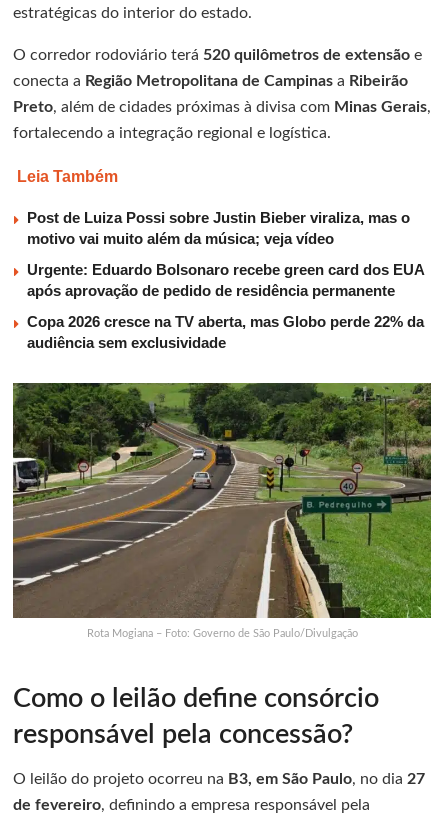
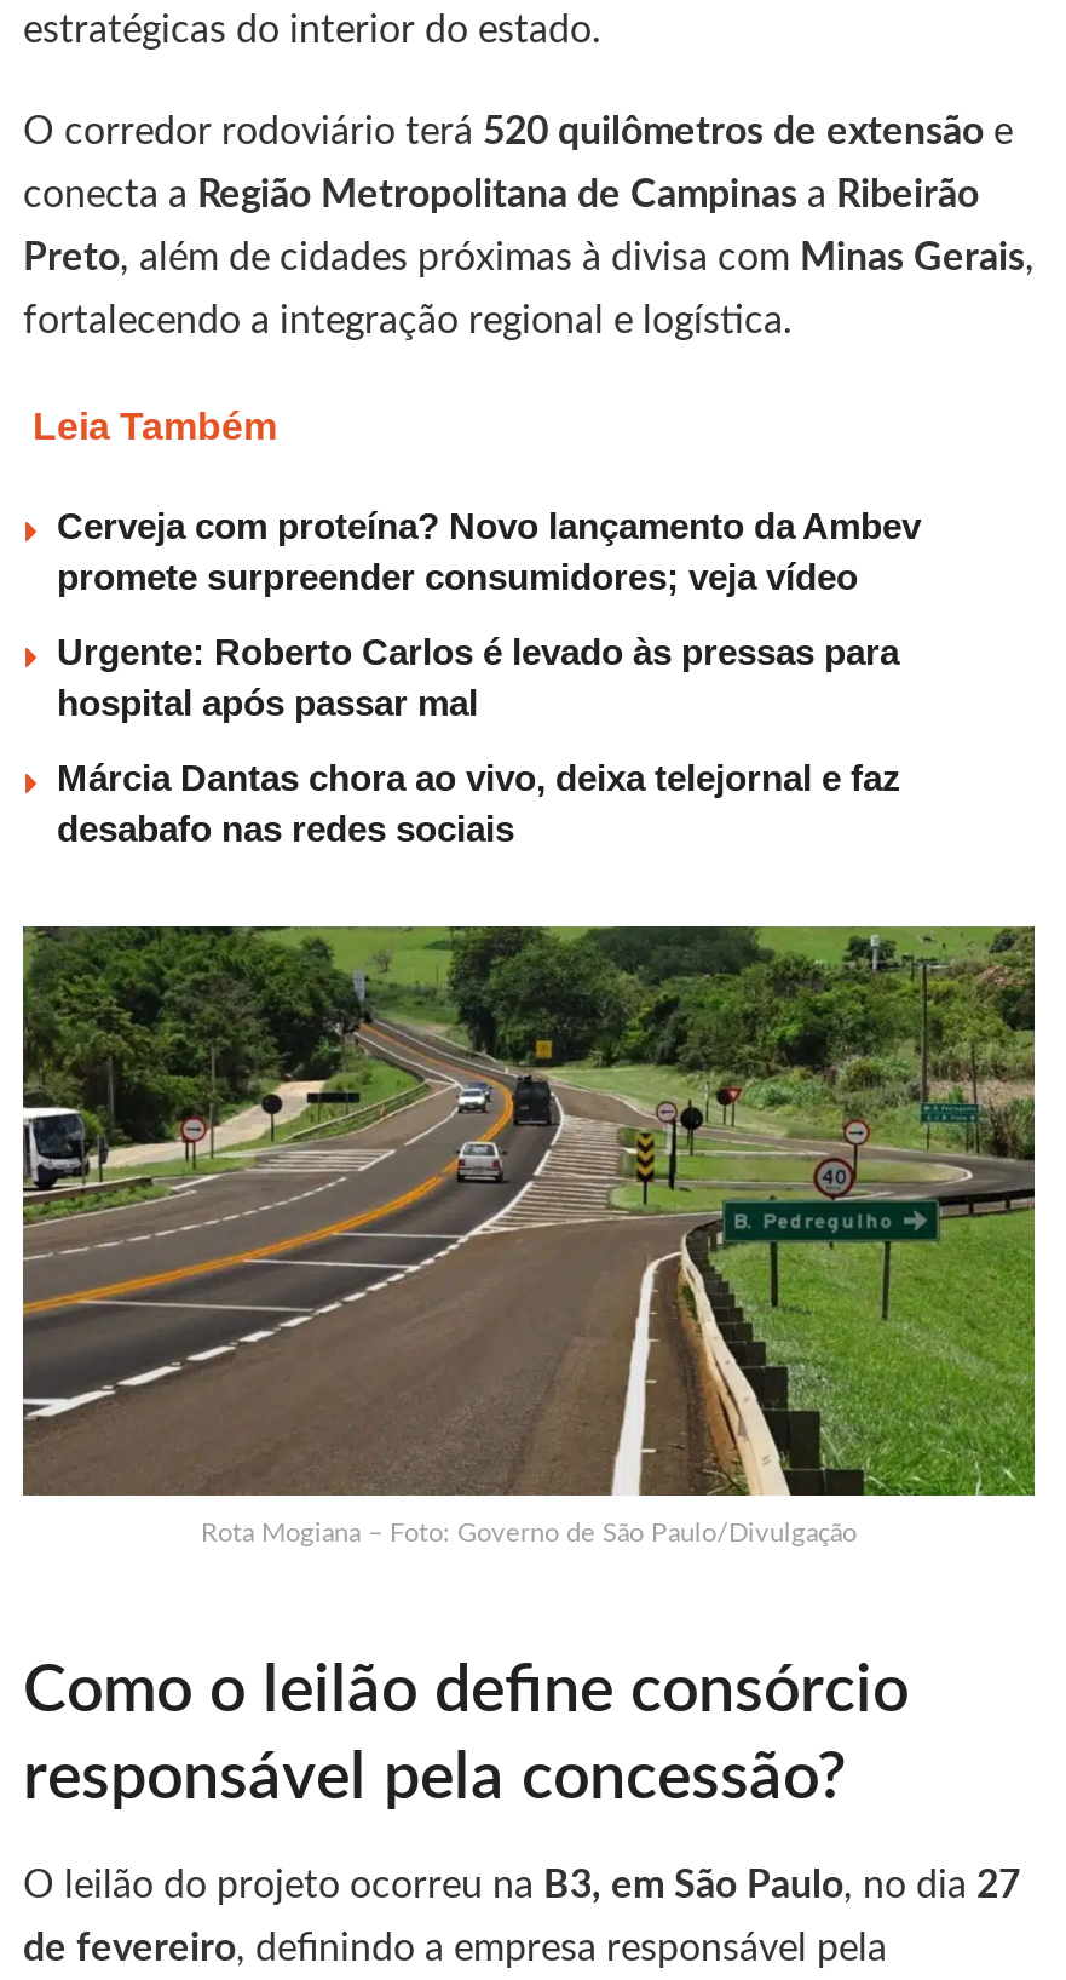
- Post de Luiza Possi sobre Justin Bieber viraliza, mas o
- motivo vai muito além da música; veja vídeo
+ Cerveja com proteína? Novo lançamento da Ambev
+ promete surpreender consumidores; veja vídeo

- Urgente: Eduardo Bolsonaro recebe green card dos EUA
- após aprovação de pedido de residência permanente
+ Urgente: Roberto Carlos é levado às pressas para
+ hospital após passar mal

- Copa 2026 cresce na TV aberta, mas Globo perde 22% da
- audiência sem exclusividade
+ Márcia Dantas chora ao vivo, deixa telejornal e faz
+ desabafo nas redes sociais
